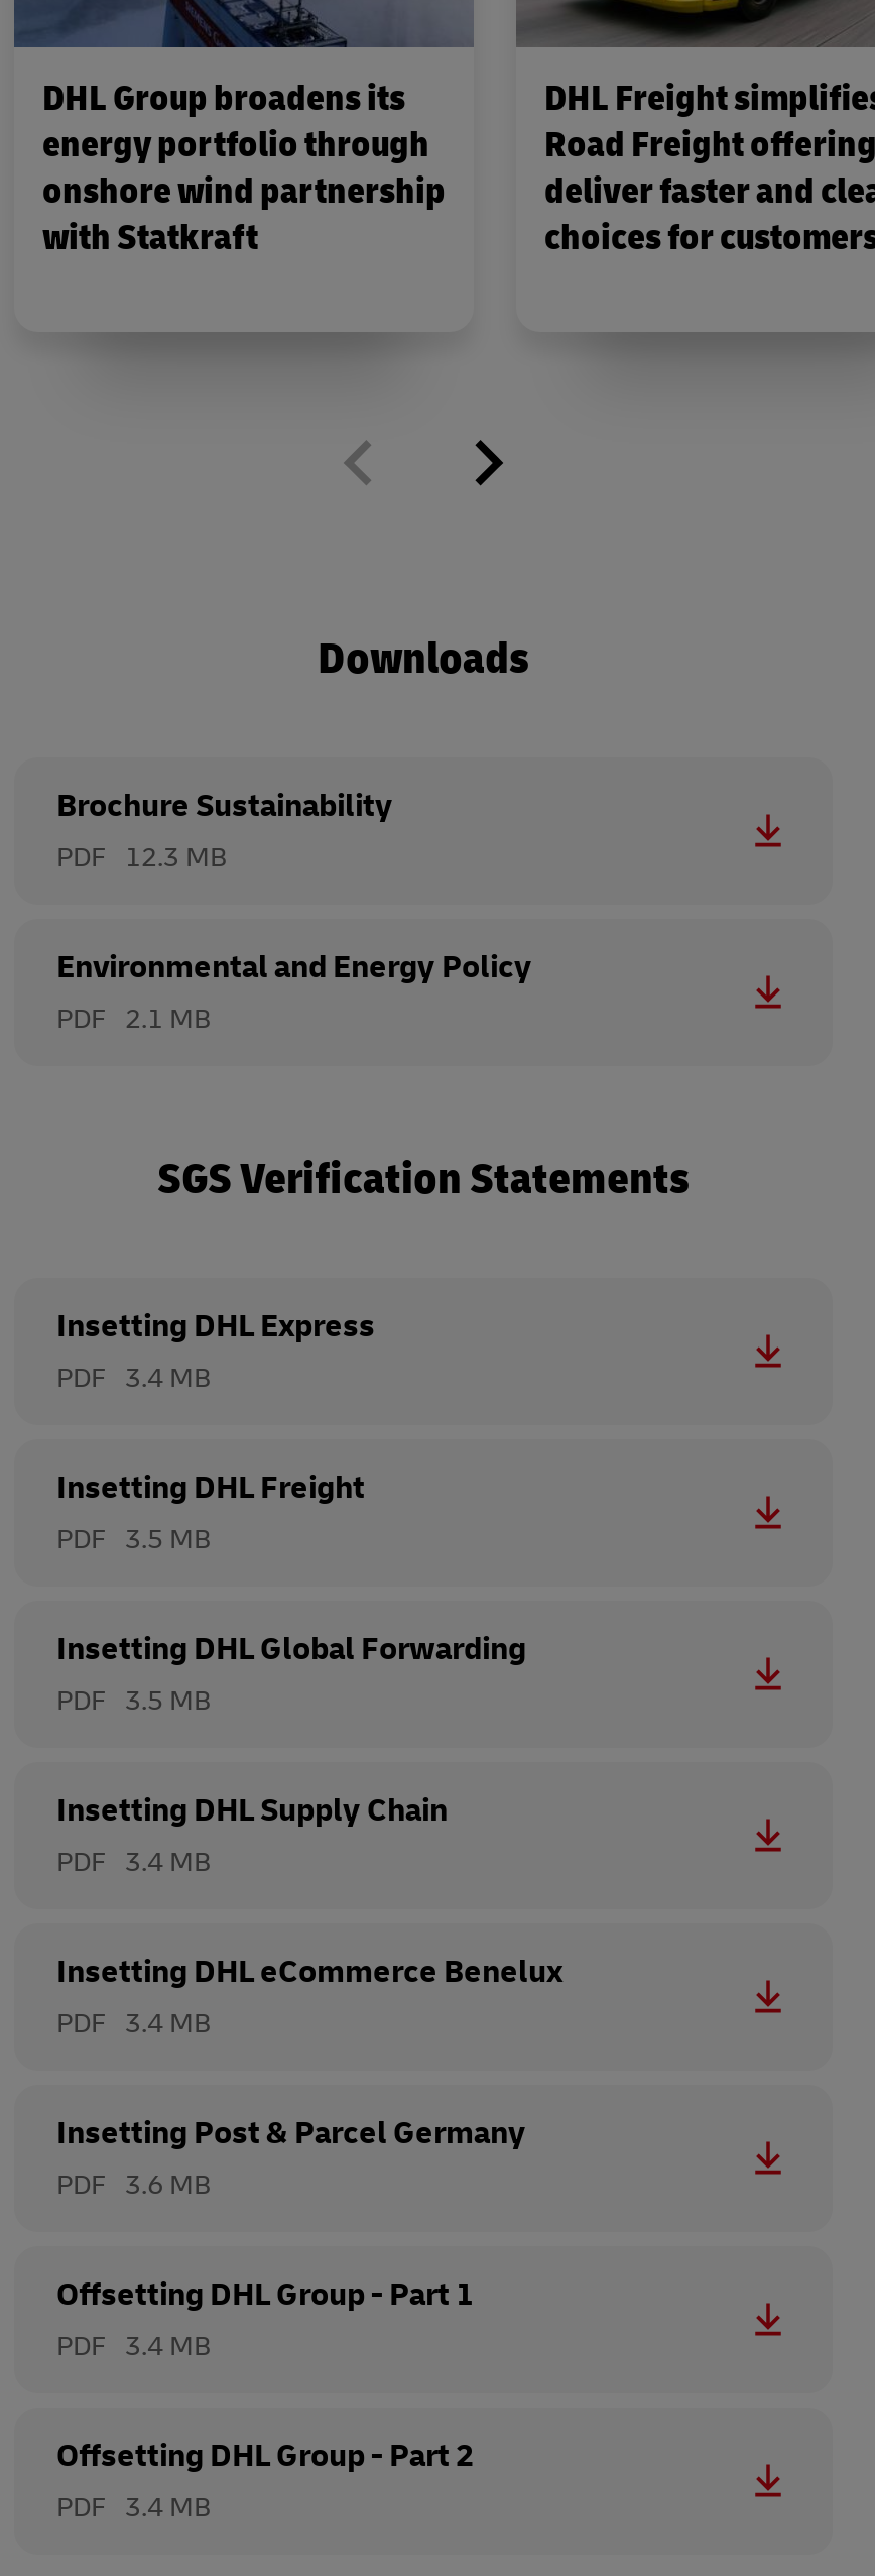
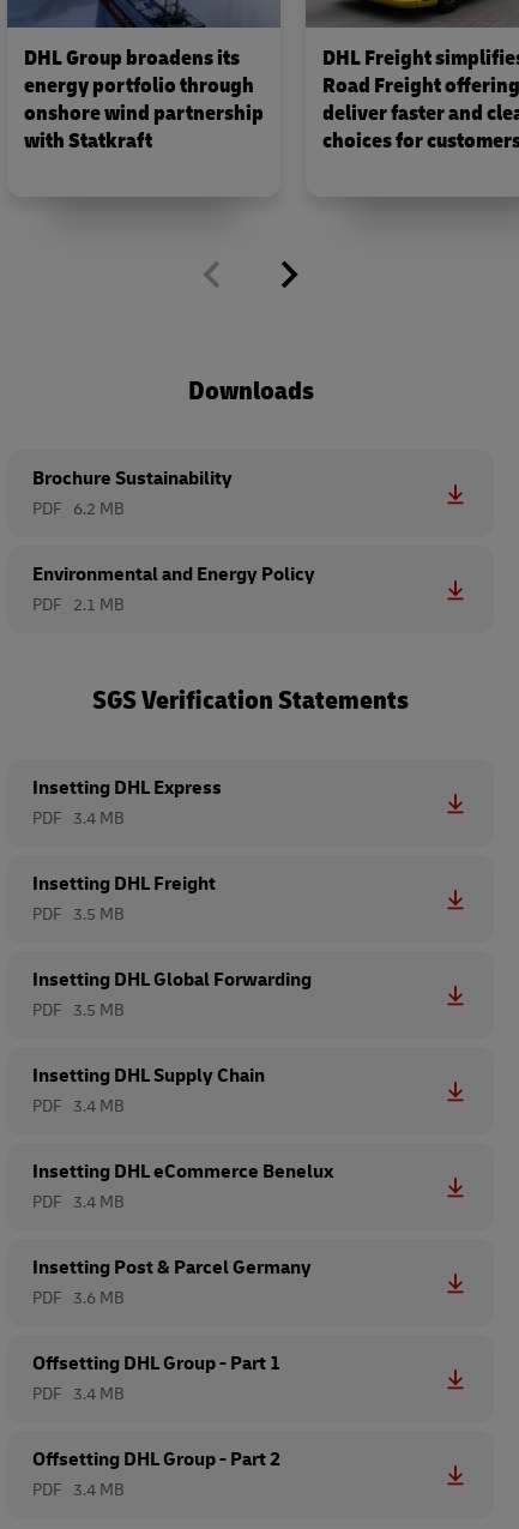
- PDF 12.3 MB
+ PDF 6.2 MB
